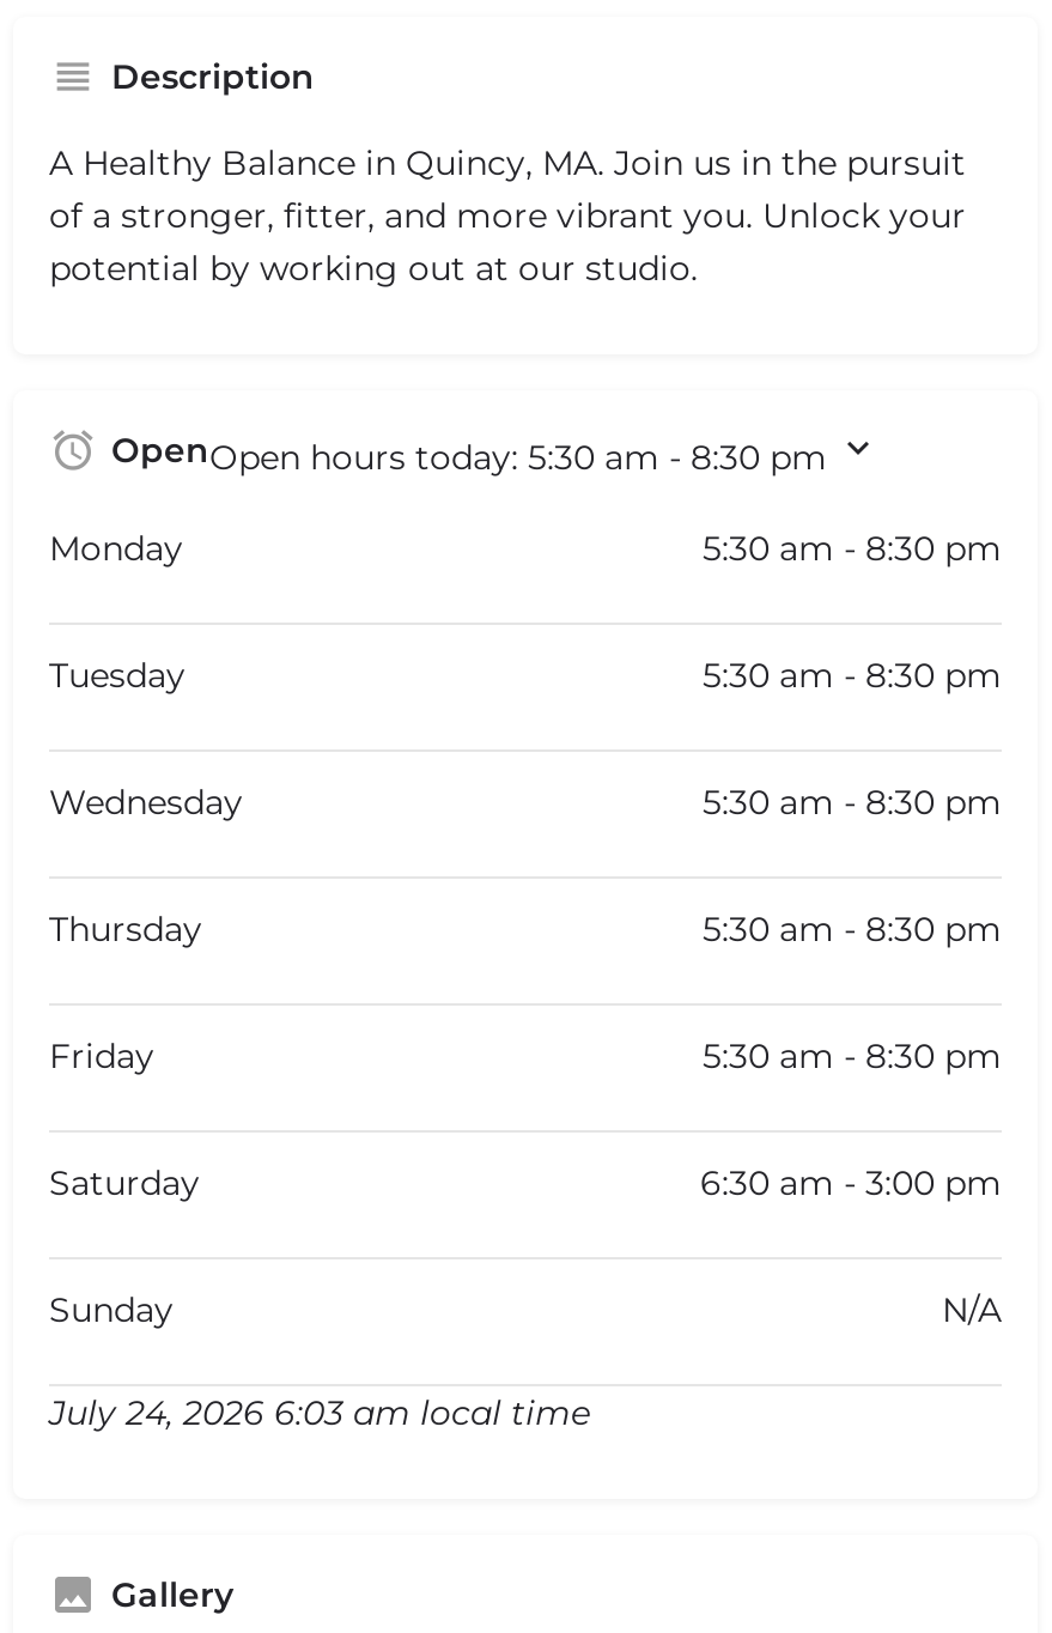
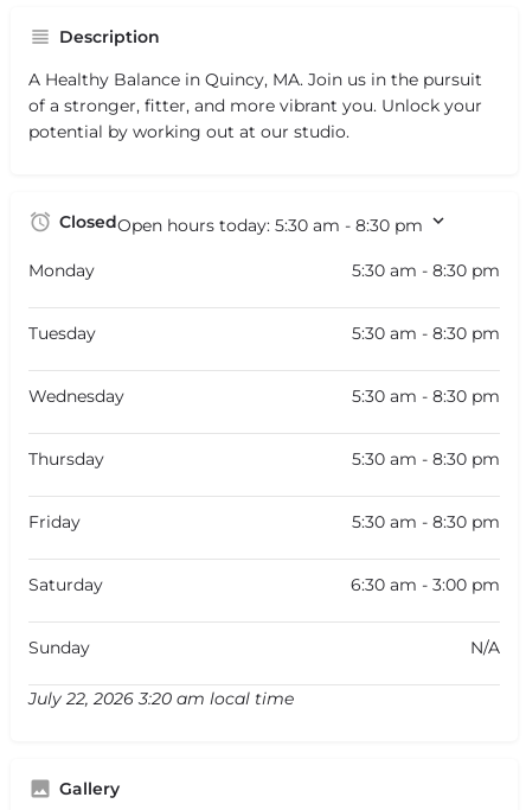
- OpenOpen hours today: 5:30 am - 8:30 pm
+ ClosedOpen hours today: 5:30 am - 8:30 pm

- July 24, 2026 6:03 am local time
+ July 22, 2026 3:20 am local time
